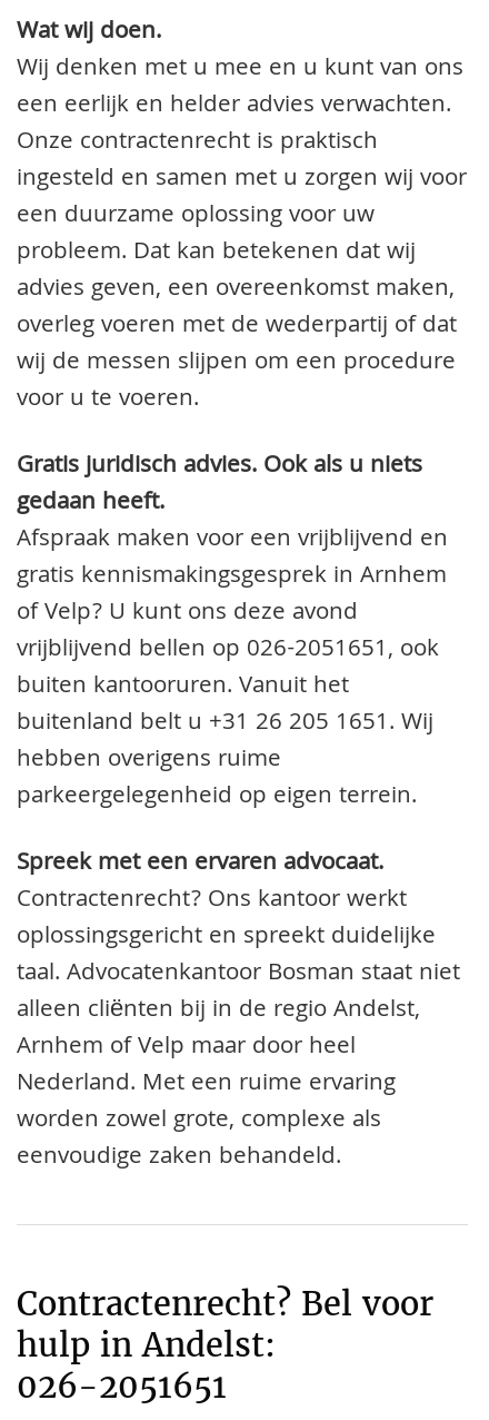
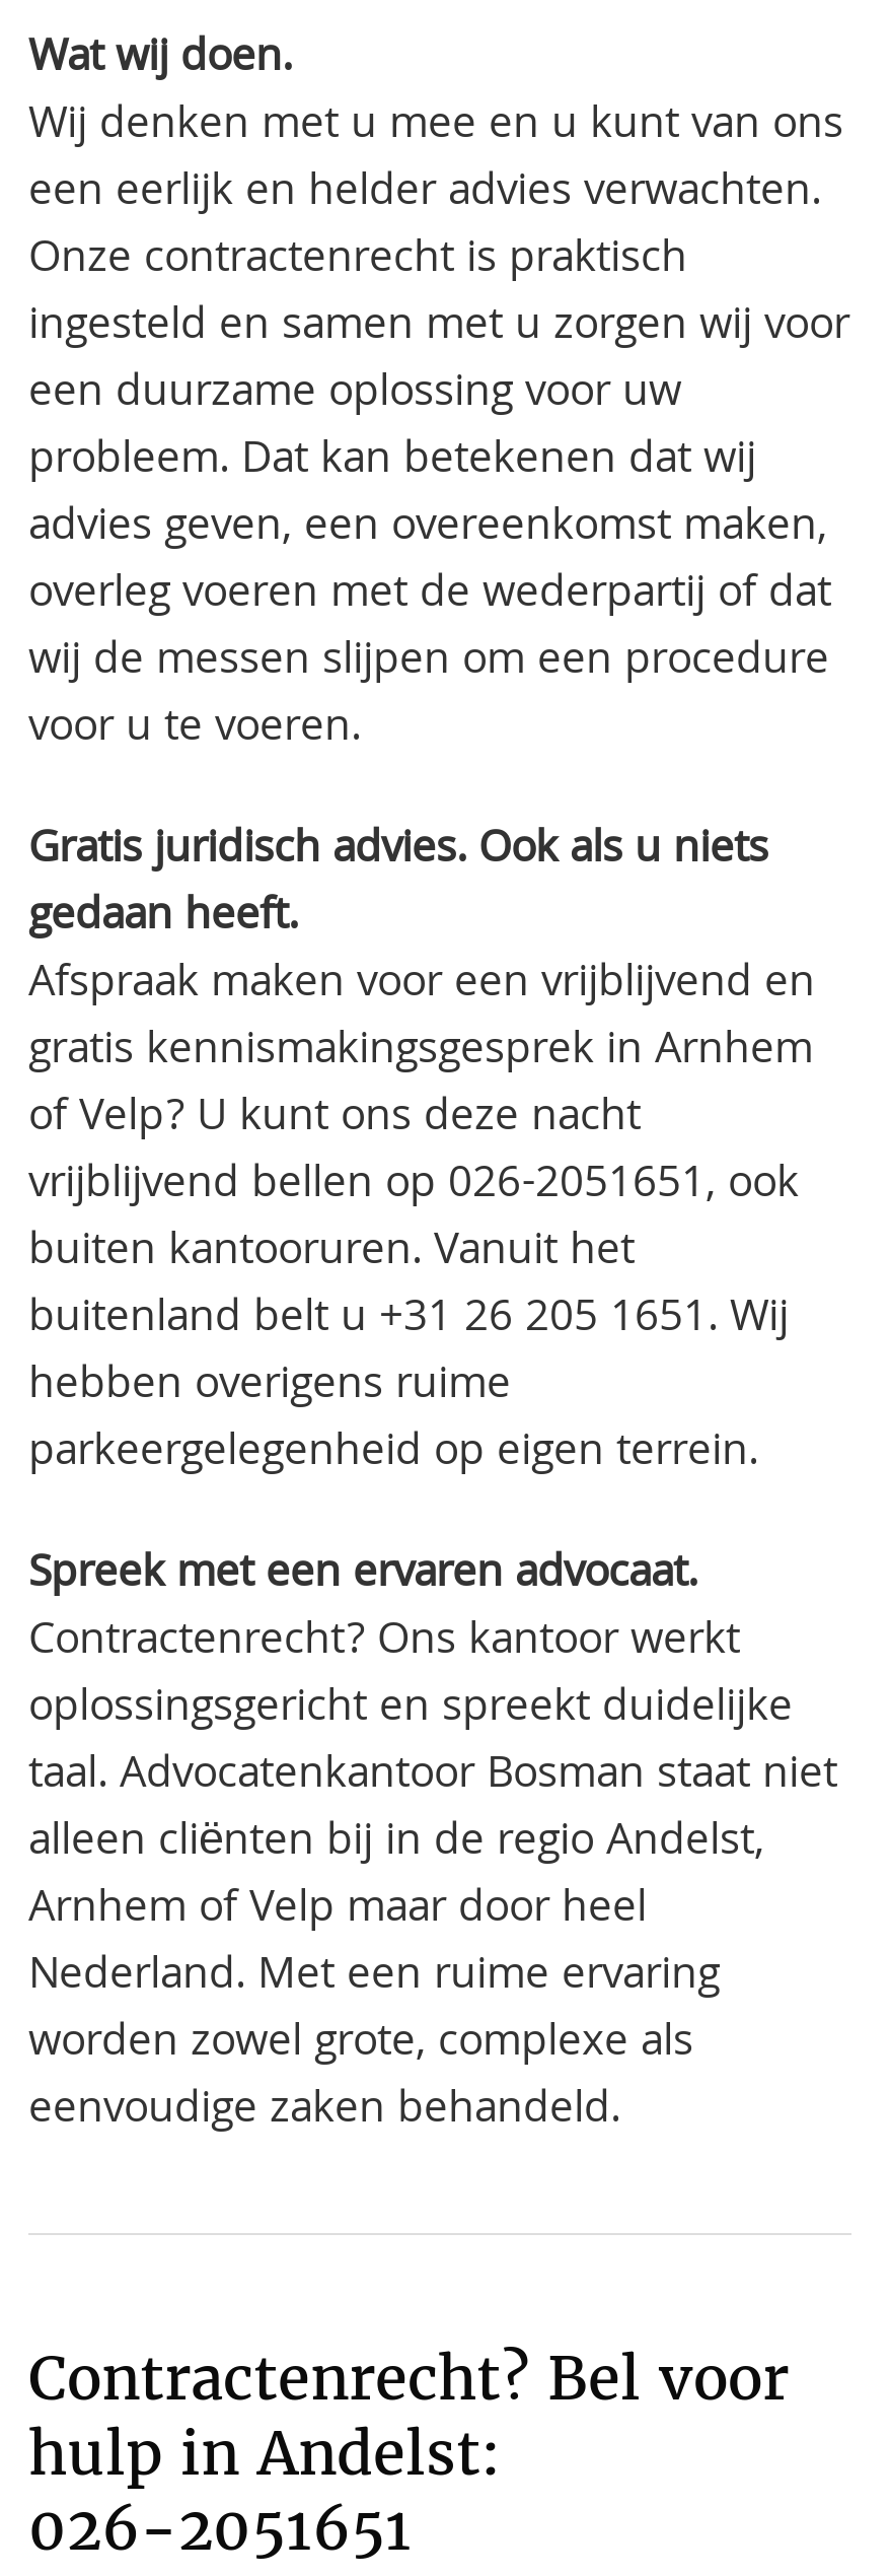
- of Velp? U kunt ons deze avond
+ of Velp? U kunt ons deze nacht
